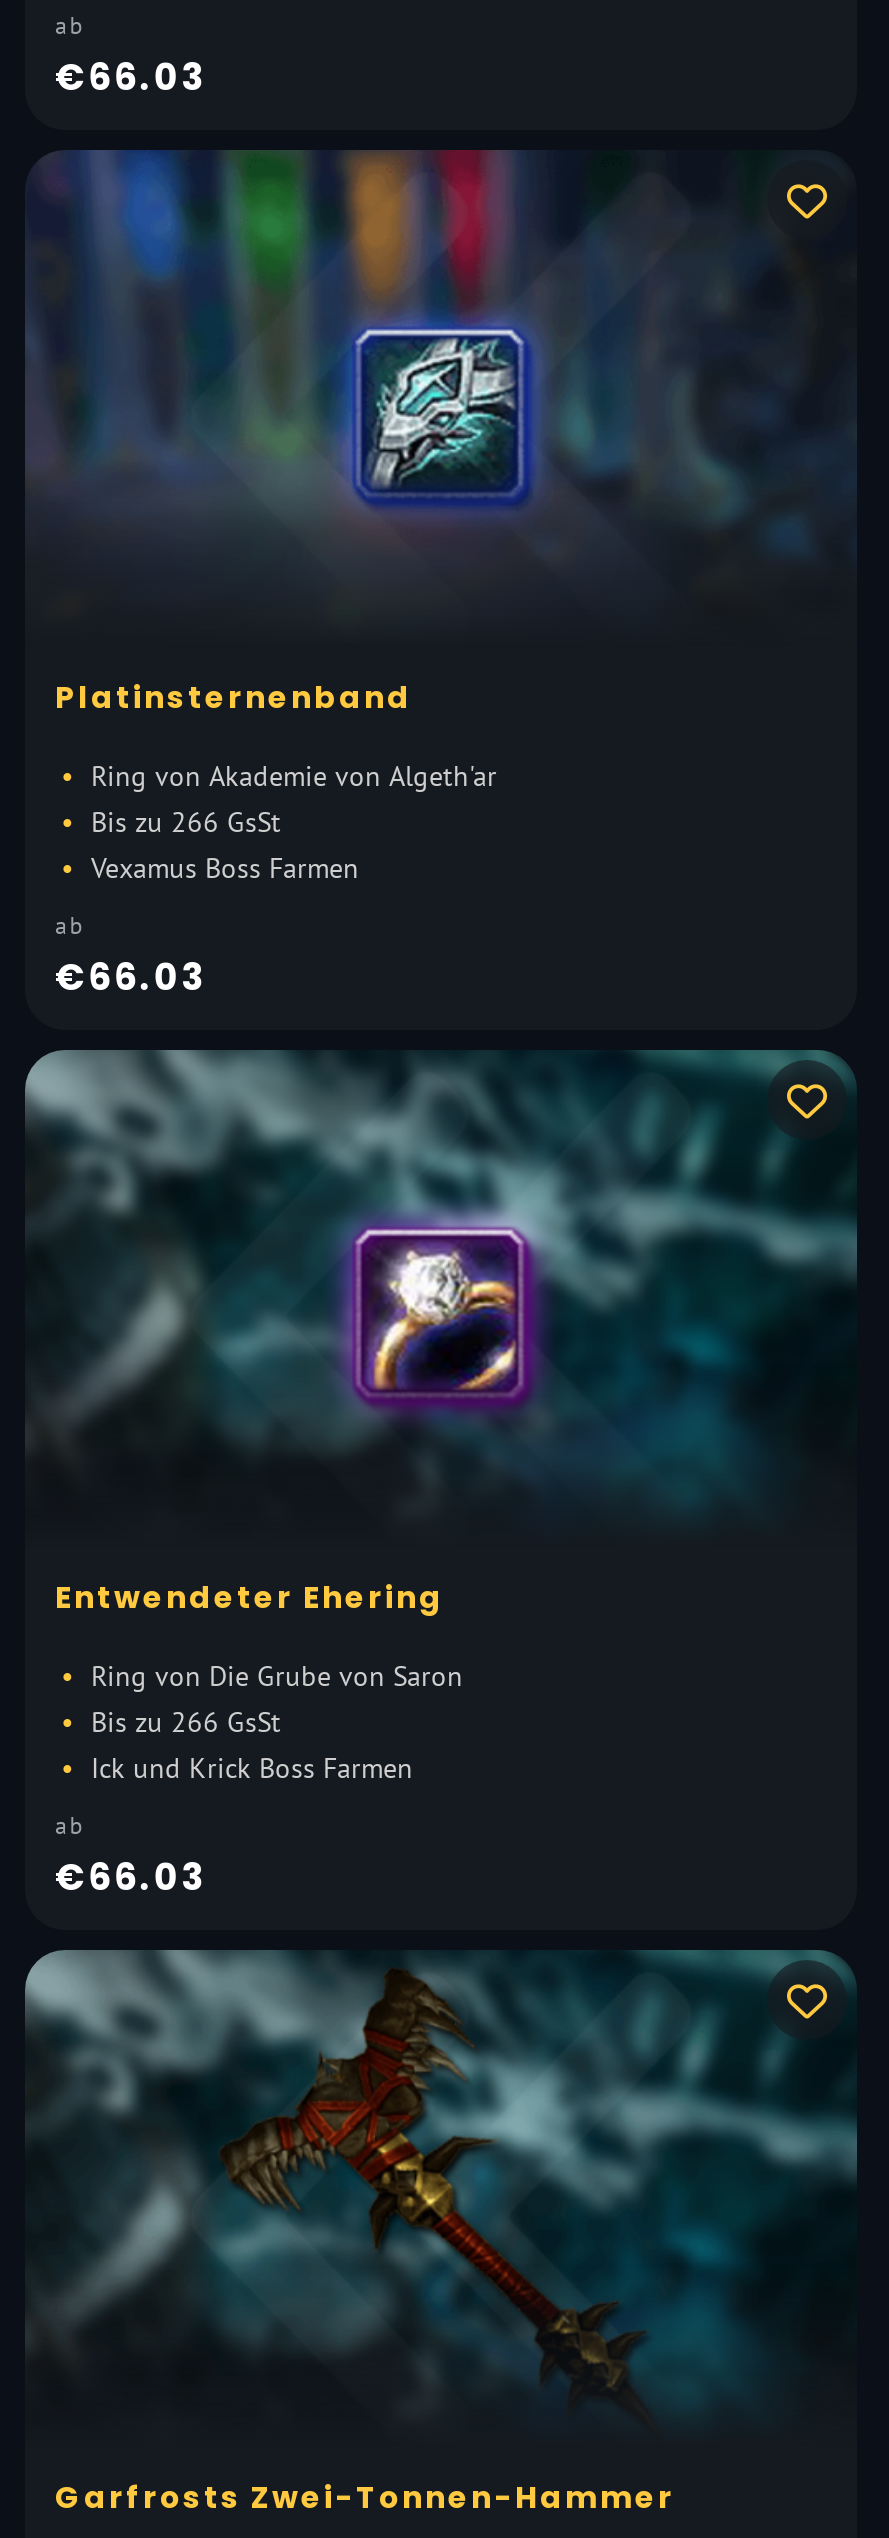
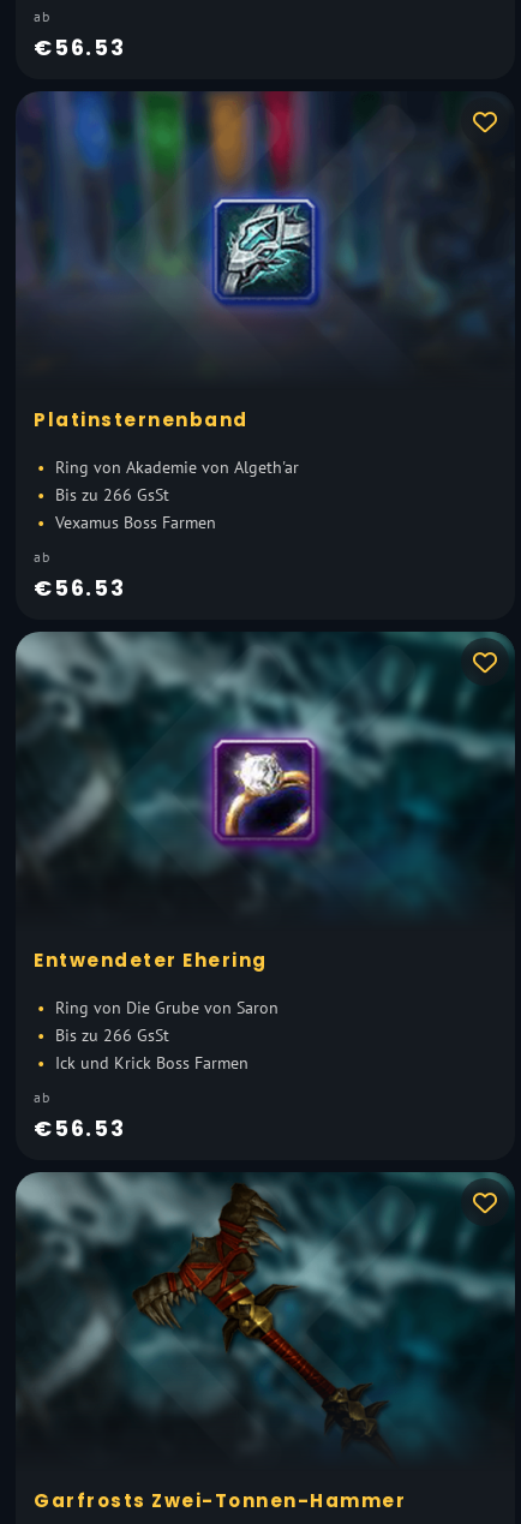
- €66.03
+ €56.53

- €66.03
+ €56.53

- €66.03
+ €56.53
